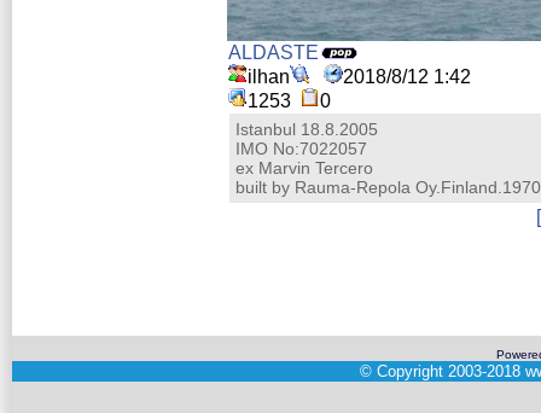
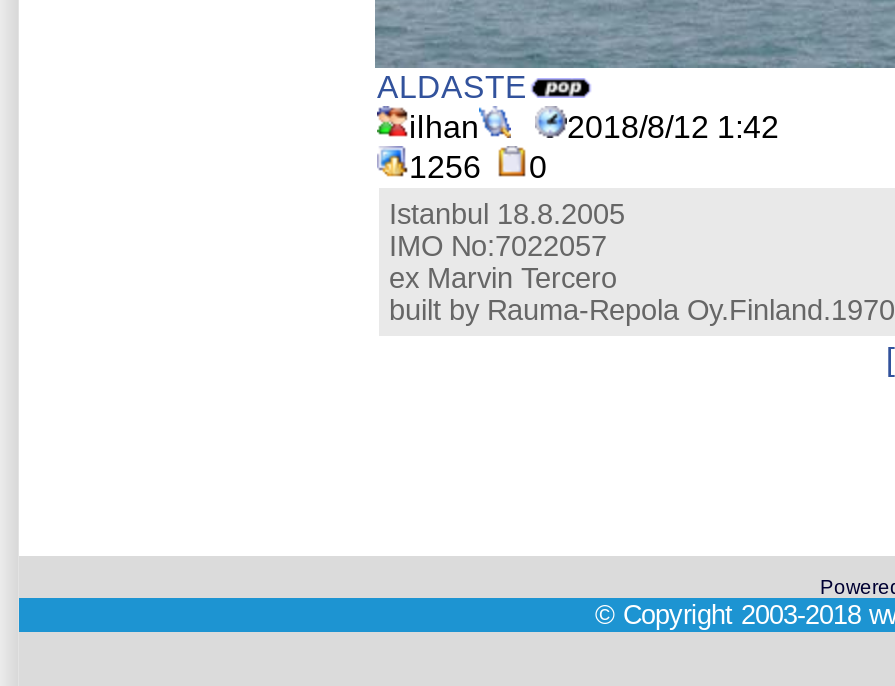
- 1253 0
+ 1256 0
